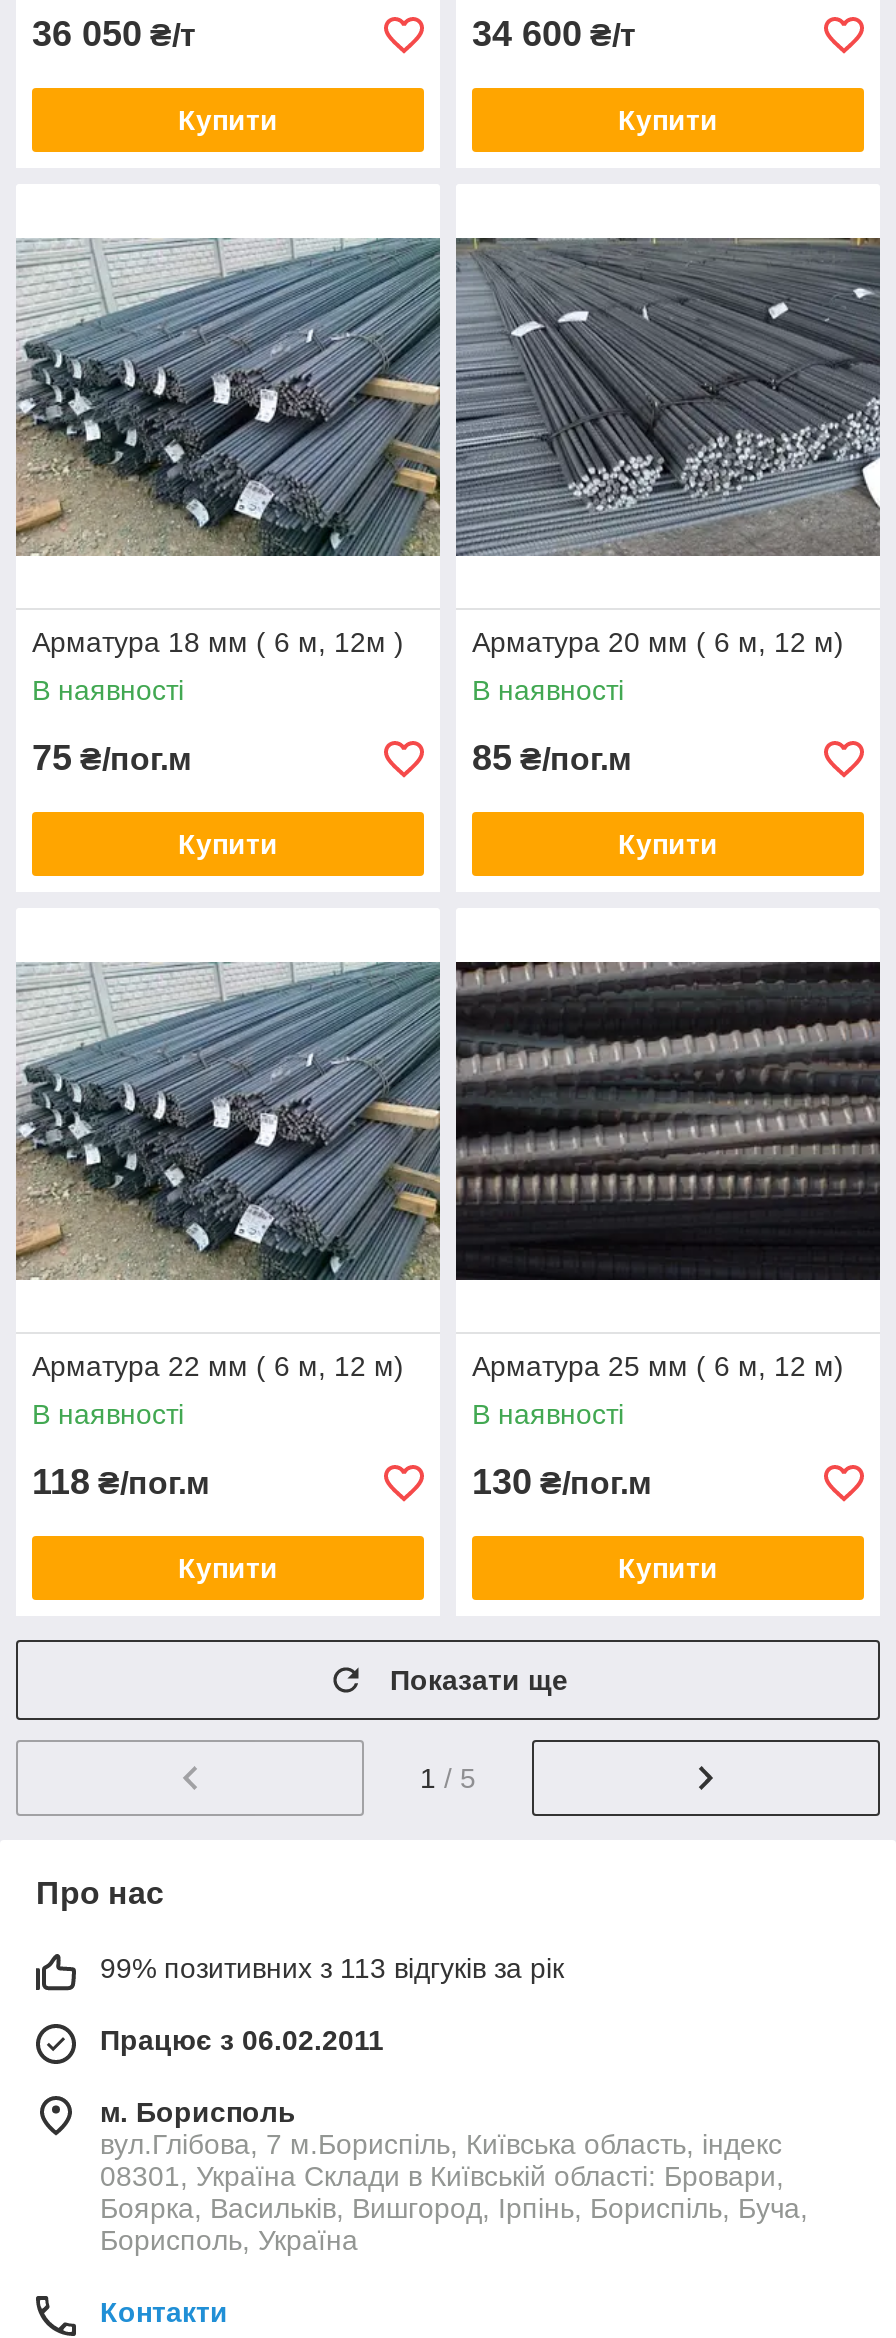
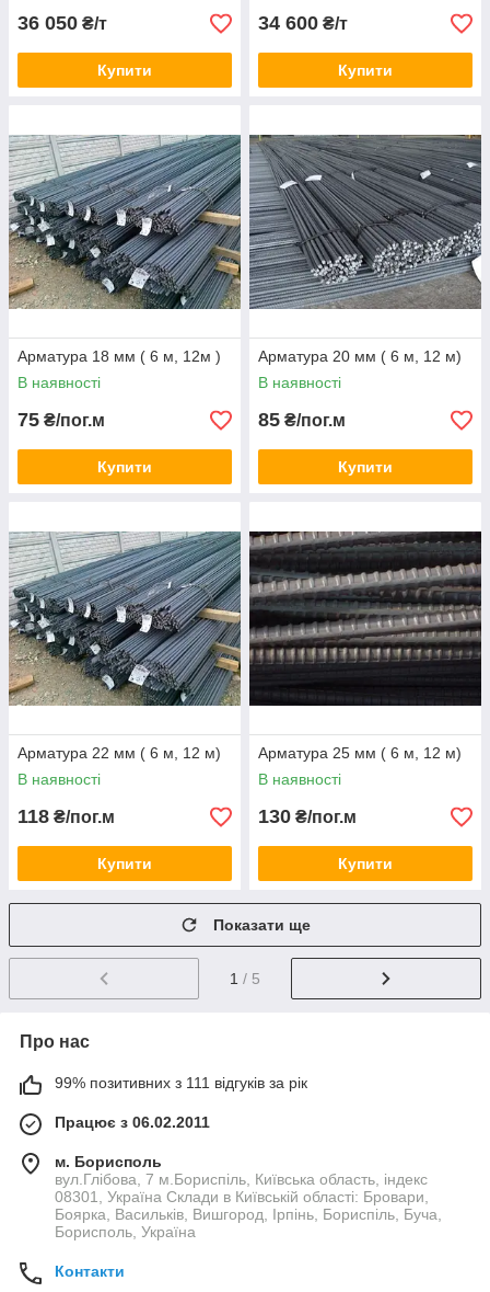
- 99% позитивних з 113 відгуків за рік
+ 99% позитивних з 111 відгуків за рік
